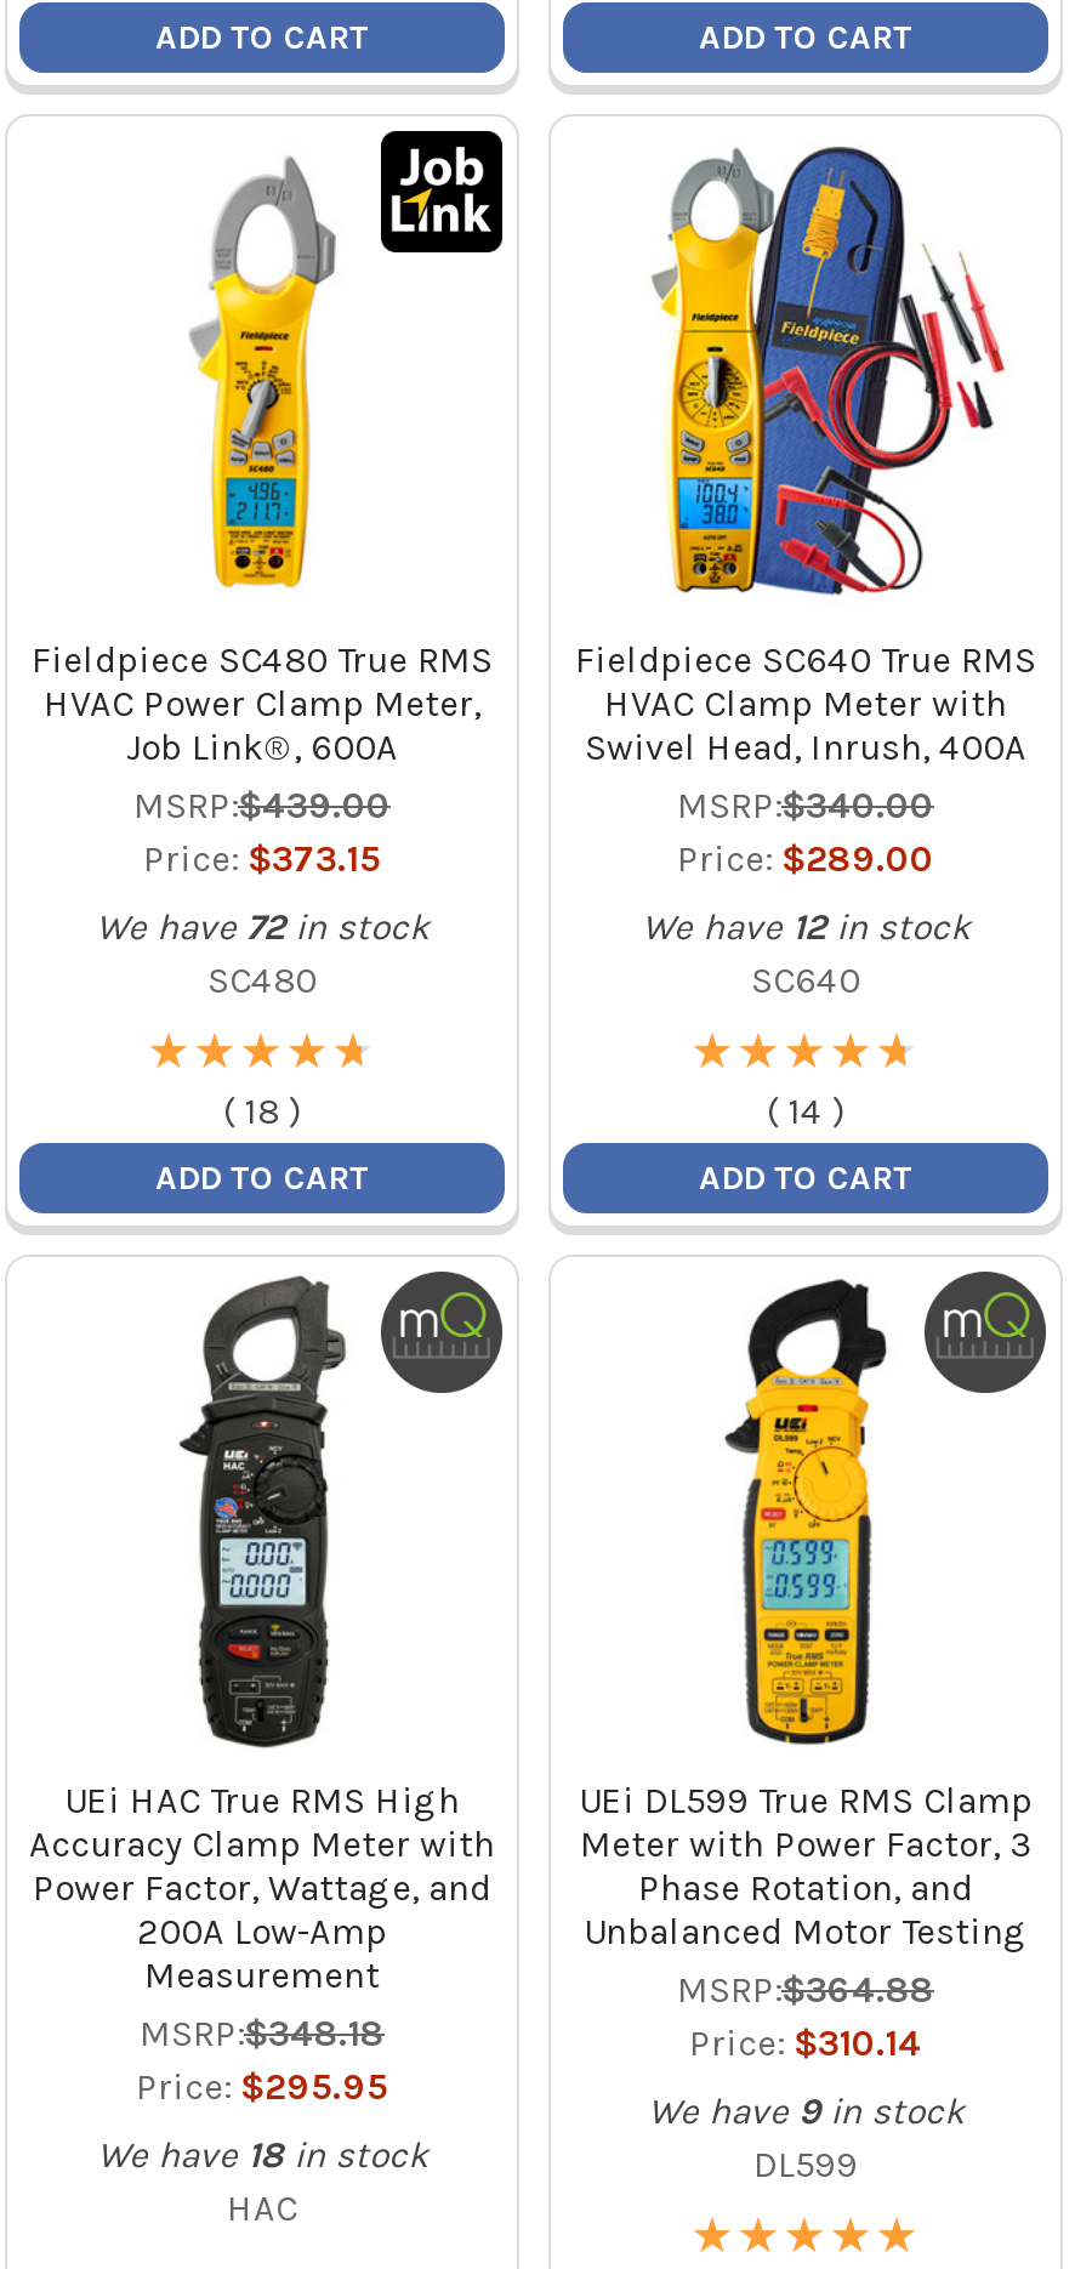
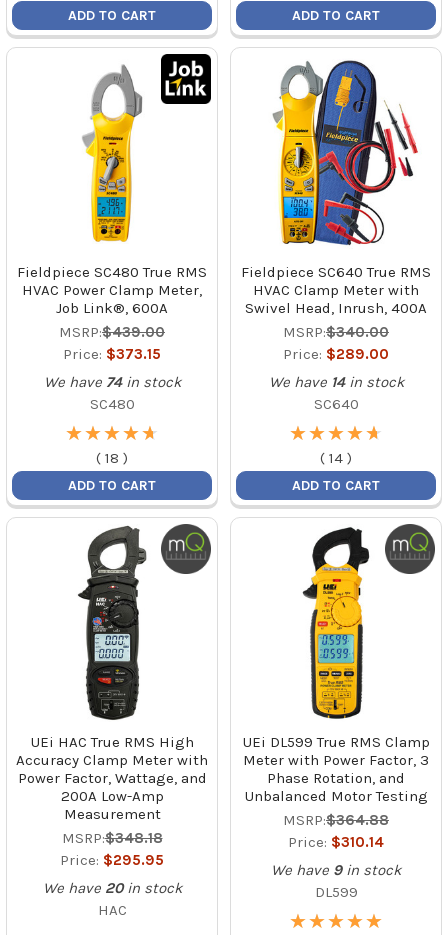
- We have 72 in stock
+ We have 74 in stock

- We have 12 in stock
+ We have 14 in stock

- We have 18 in stock
+ We have 20 in stock
